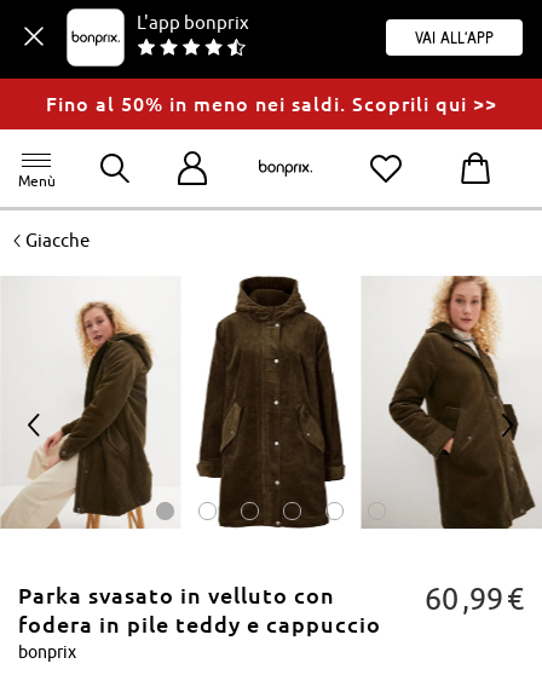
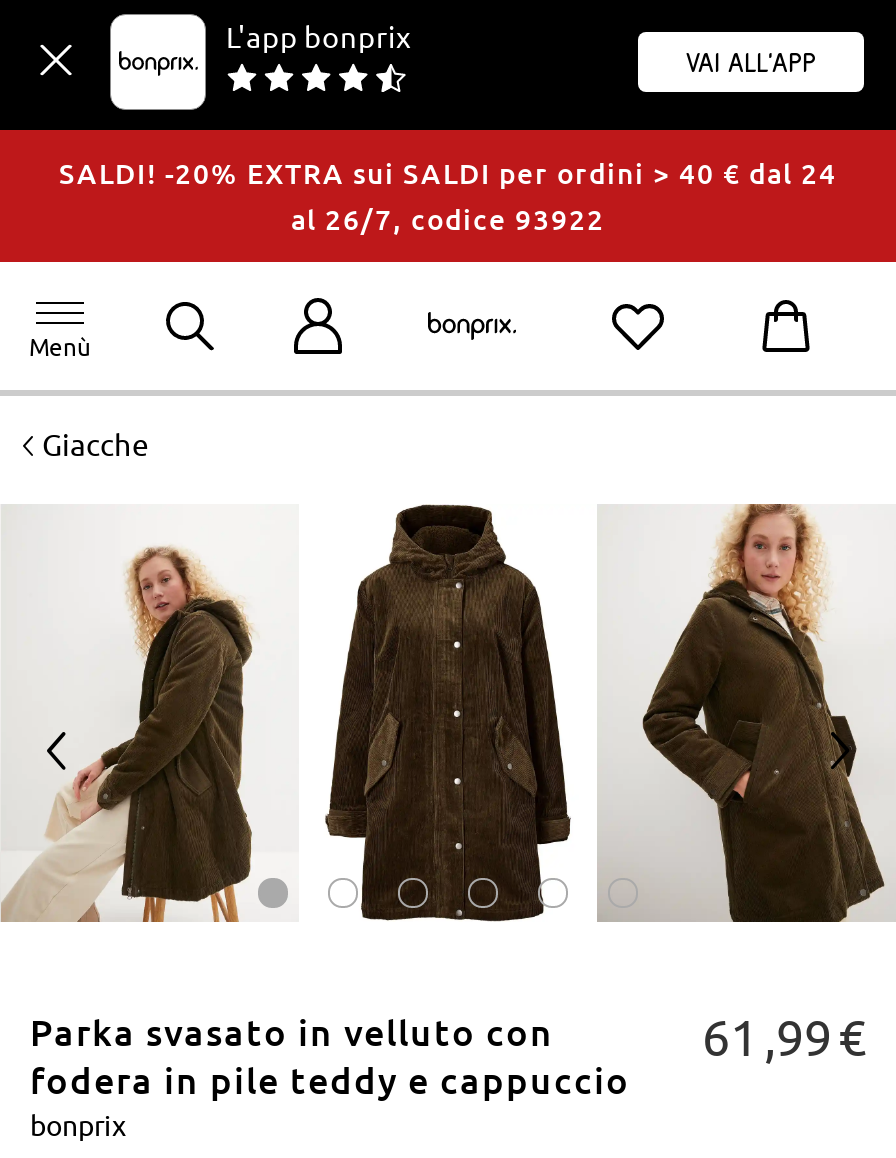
- Fino al 50% in meno nei saldi. Scoprili qui >>
+ SALDI! -20% EXTRA sui SALDI per ordini > 40 € dal 24
+ al 26/7, codice 93922

- 60 99 €
+ 61 99 €
